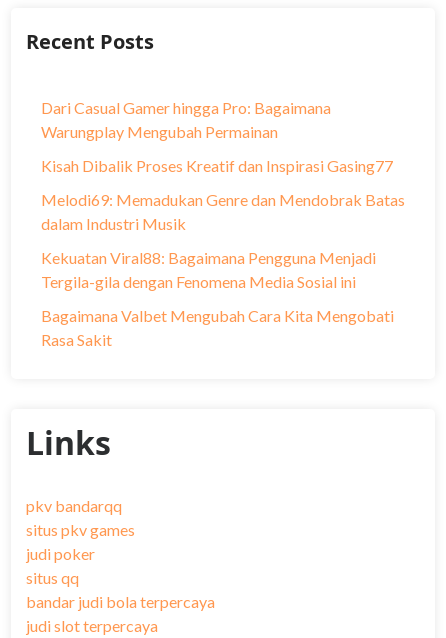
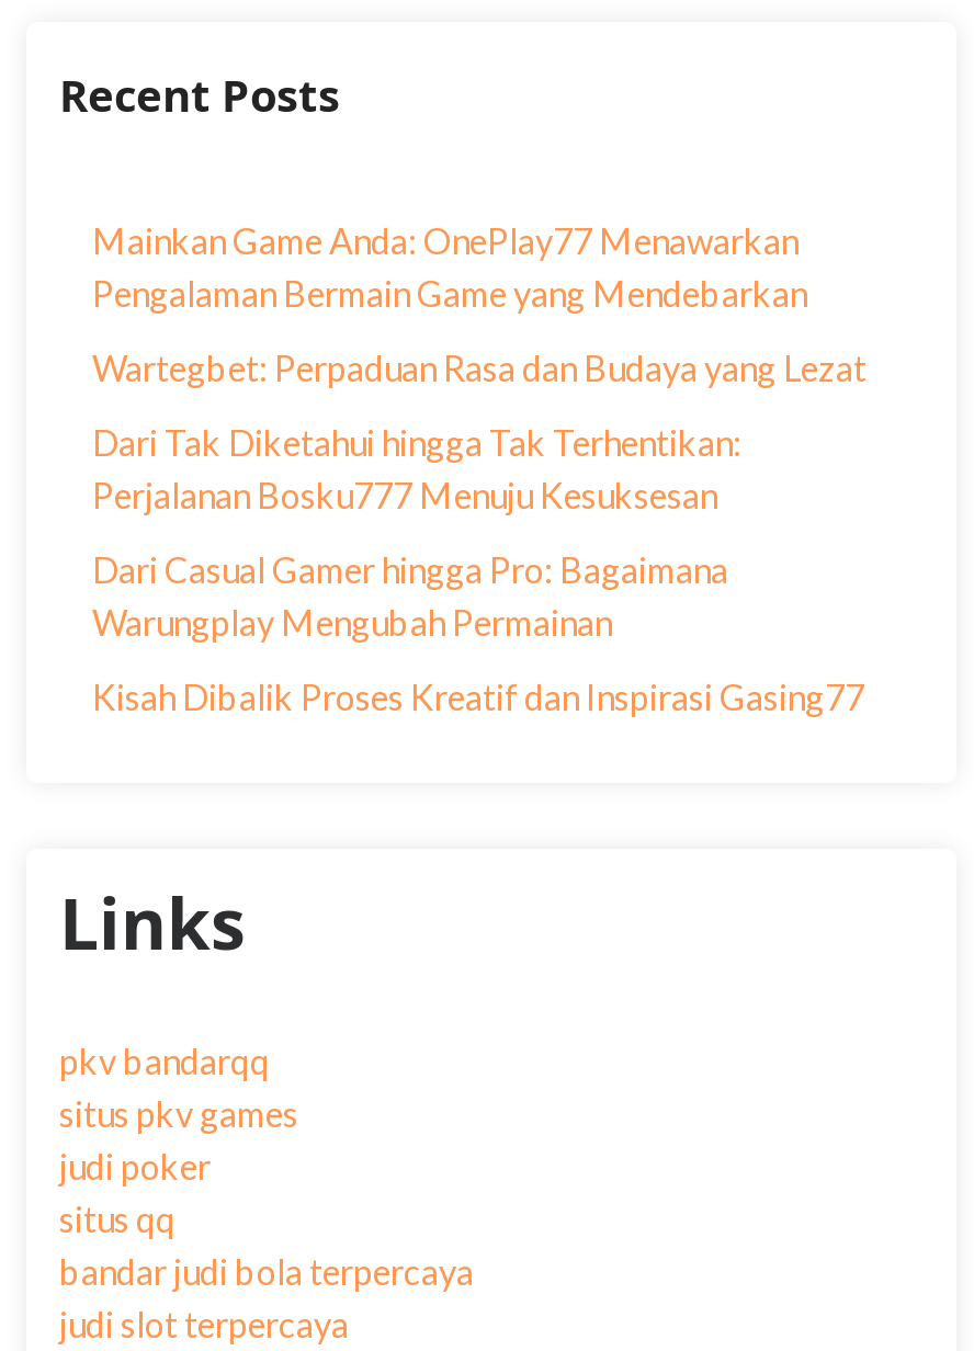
+ Mainkan Game Anda: OnePlay77 Menawarkan
+ Pengalaman Bermain Game yang Mendebarkan
+ Wartegbet: Perpaduan Rasa dan Budaya yang Lezat
+ Dari Tak Diketahui hingga Tak Terhentikan:
+ Perjalanan Bosku777 Menuju Kesuksesan

moved down: Dari Casual Gamer hingga Pro: Bagaimana | Warungplay Mengubah Permainan | Kisah Dibalik Proses Kreatif dan Inspirasi Gasing77

- Melodi69: Memadukan Genre dan Mendobrak Batas
- dalam Industri Musik
- Kekuatan Viral88: Bagaimana Pengguna Menjadi
- Tergila-gila dengan Fenomena Media Sosial ini
- Bagaimana Valbet Mengubah Cara Kita Mengobati
- Rasa Sakit
